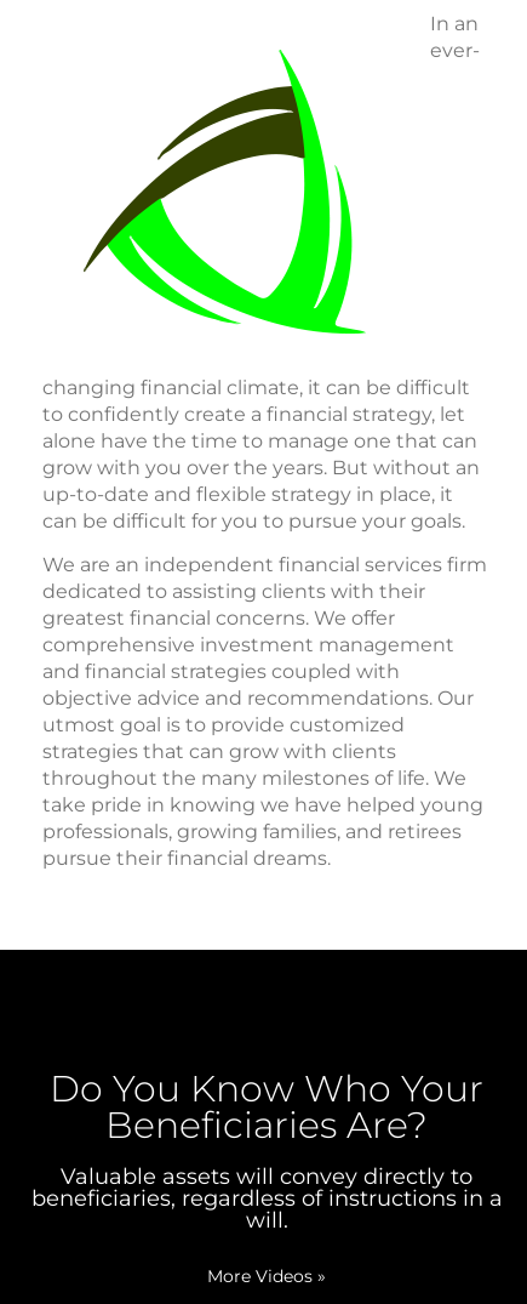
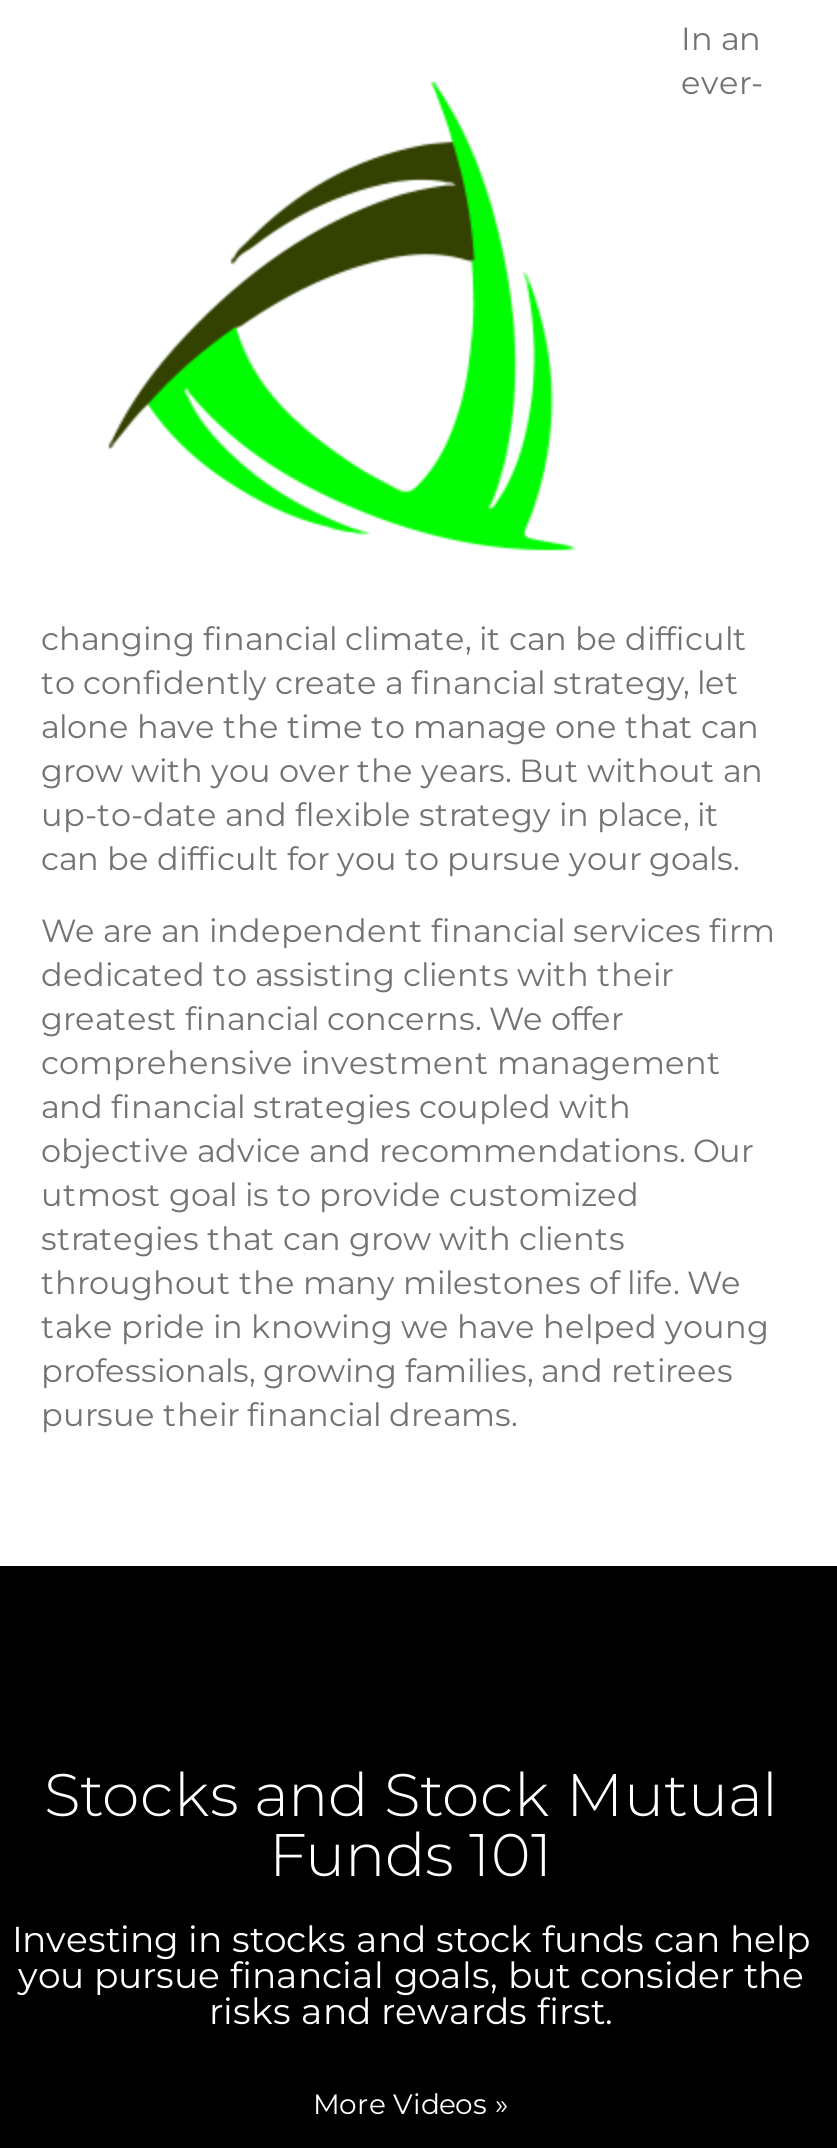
- Do You Know Who Your
- Beneficiaries Are?
- Valuable assets will convey directly to
- beneficiaries, regardless of instructions in a
- will.
+ Stocks and Stock Mutual
+ Funds 101
+ Investing in stocks and stock funds can help
+ you pursue financial goals, but consider the
+ risks and rewards first.
